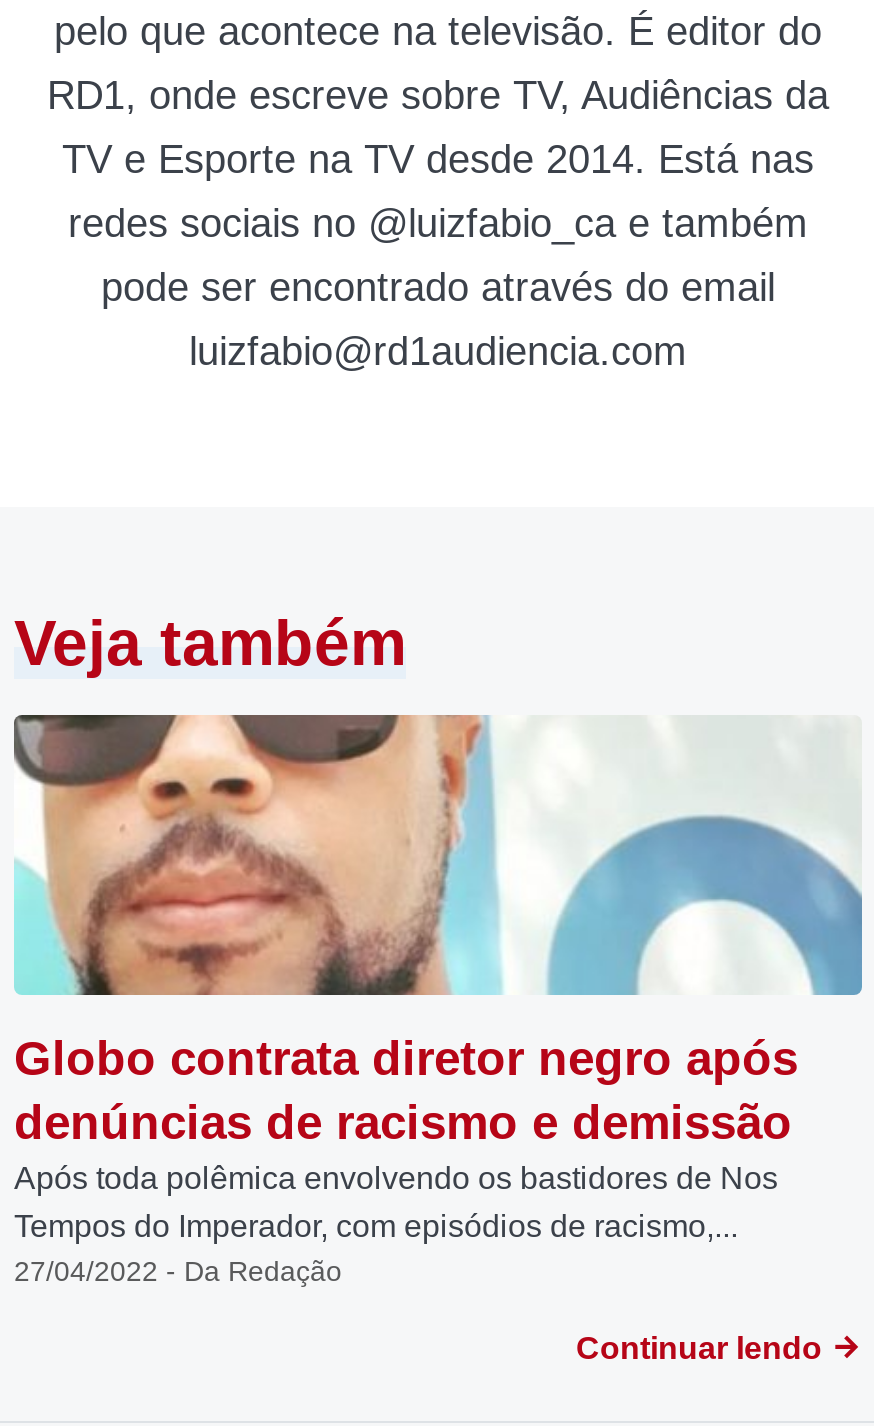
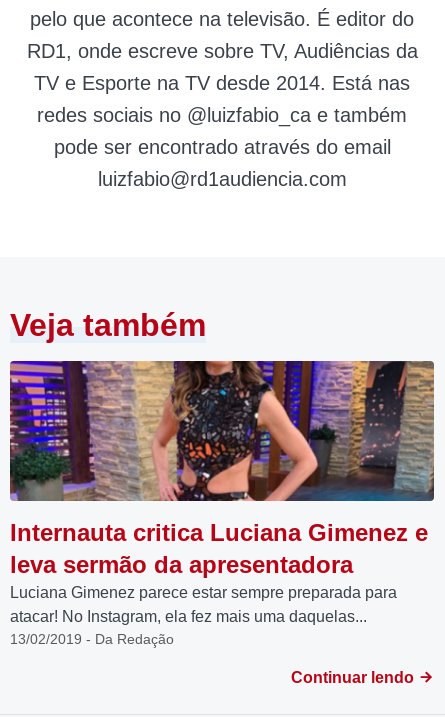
- [image]
- Globo contrata diretor negro após
- denúncias de racismo e demissão
- Após toda polêmica envolvendo os bastidores de Nos
- Tempos do Imperador, com episódios de racismo,...
- 27/04/2022 - Da Redação
+ [image]
+ Internauta critica Luciana Gimenez e
+ leva sermão da apresentadora
+ Luciana Gimenez parece estar sempre preparada para
+ atacar! No Instagram, ela fez mais uma daquelas...
+ 13/02/2019 - Da Redação
